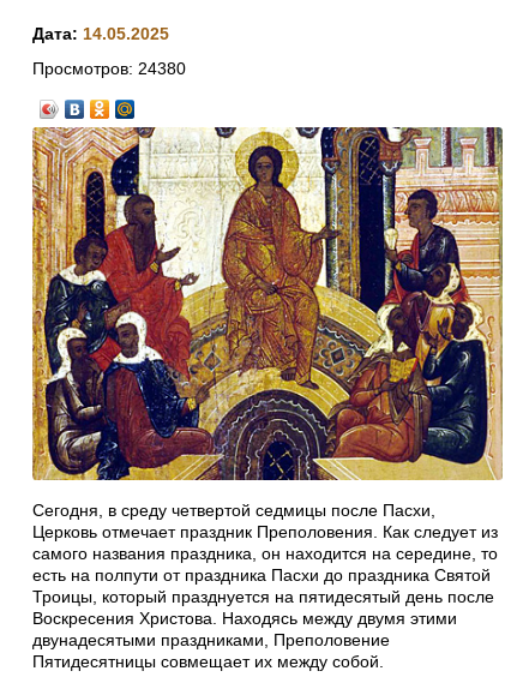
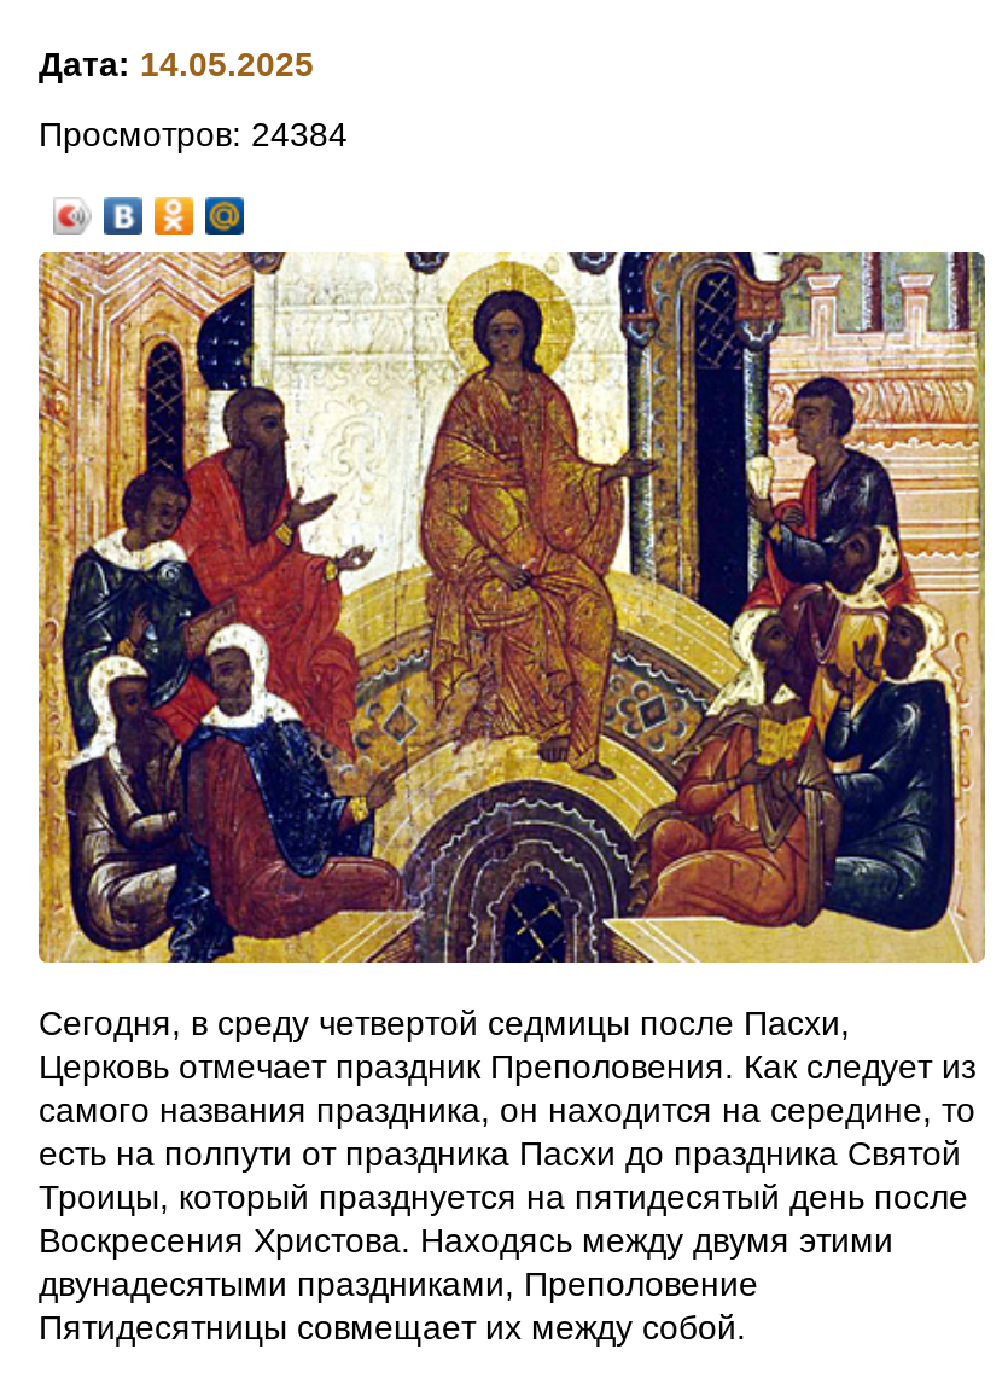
- Просмотров: 24380
+ Просмотров: 24384
